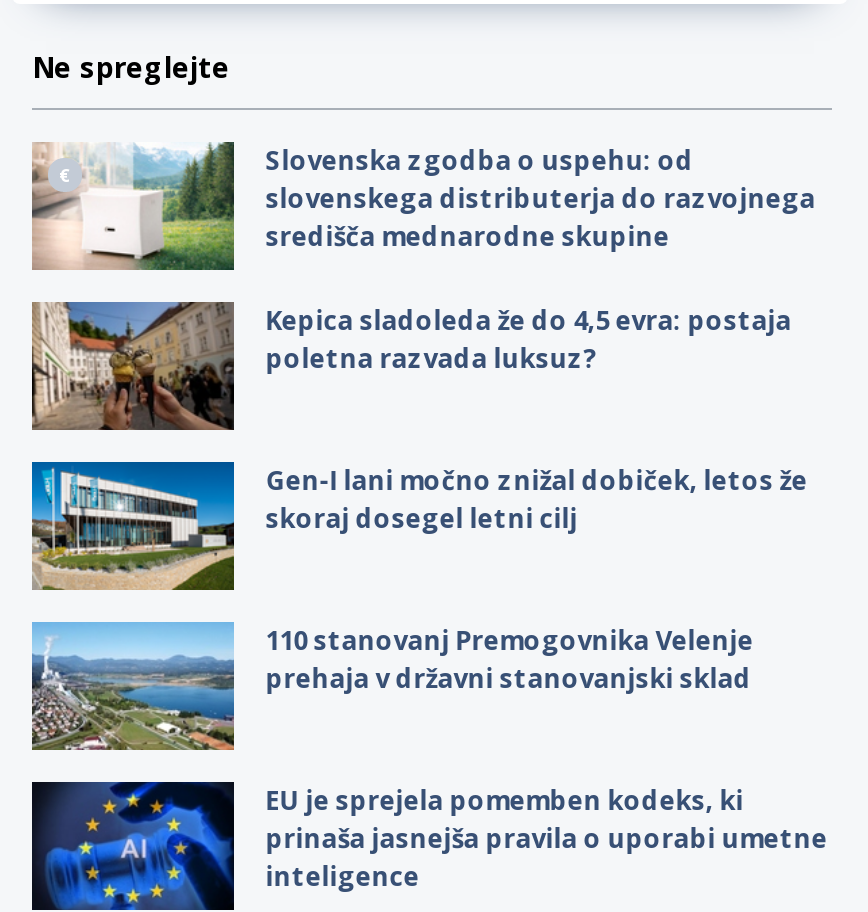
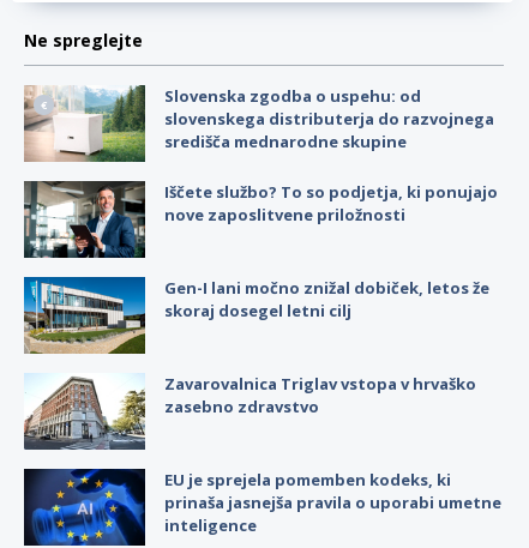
- [image]
- Kepica sladoleda že do 4,5 evra: postaja
- poletna razvada luksuz?
+ [image]
+ Iščete službo? To so podjetja, ki ponujajo
+ nove zaposlitvene priložnosti

- [image]
- 110 stanovanj Premogovnika Velenje
- prehaja v državni stanovanjski sklad
+ [image]
+ Zavarovalnica Triglav vstopa v hrvaško
+ zasebno zdravstvo
